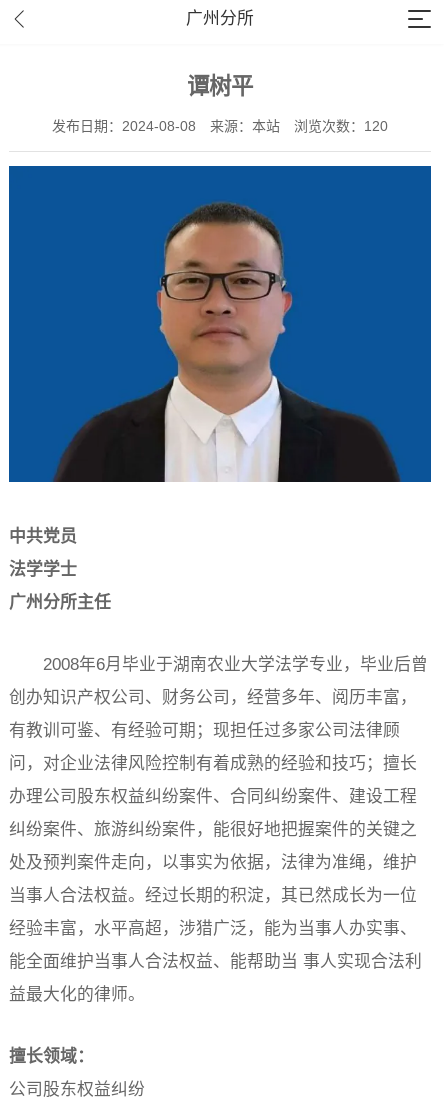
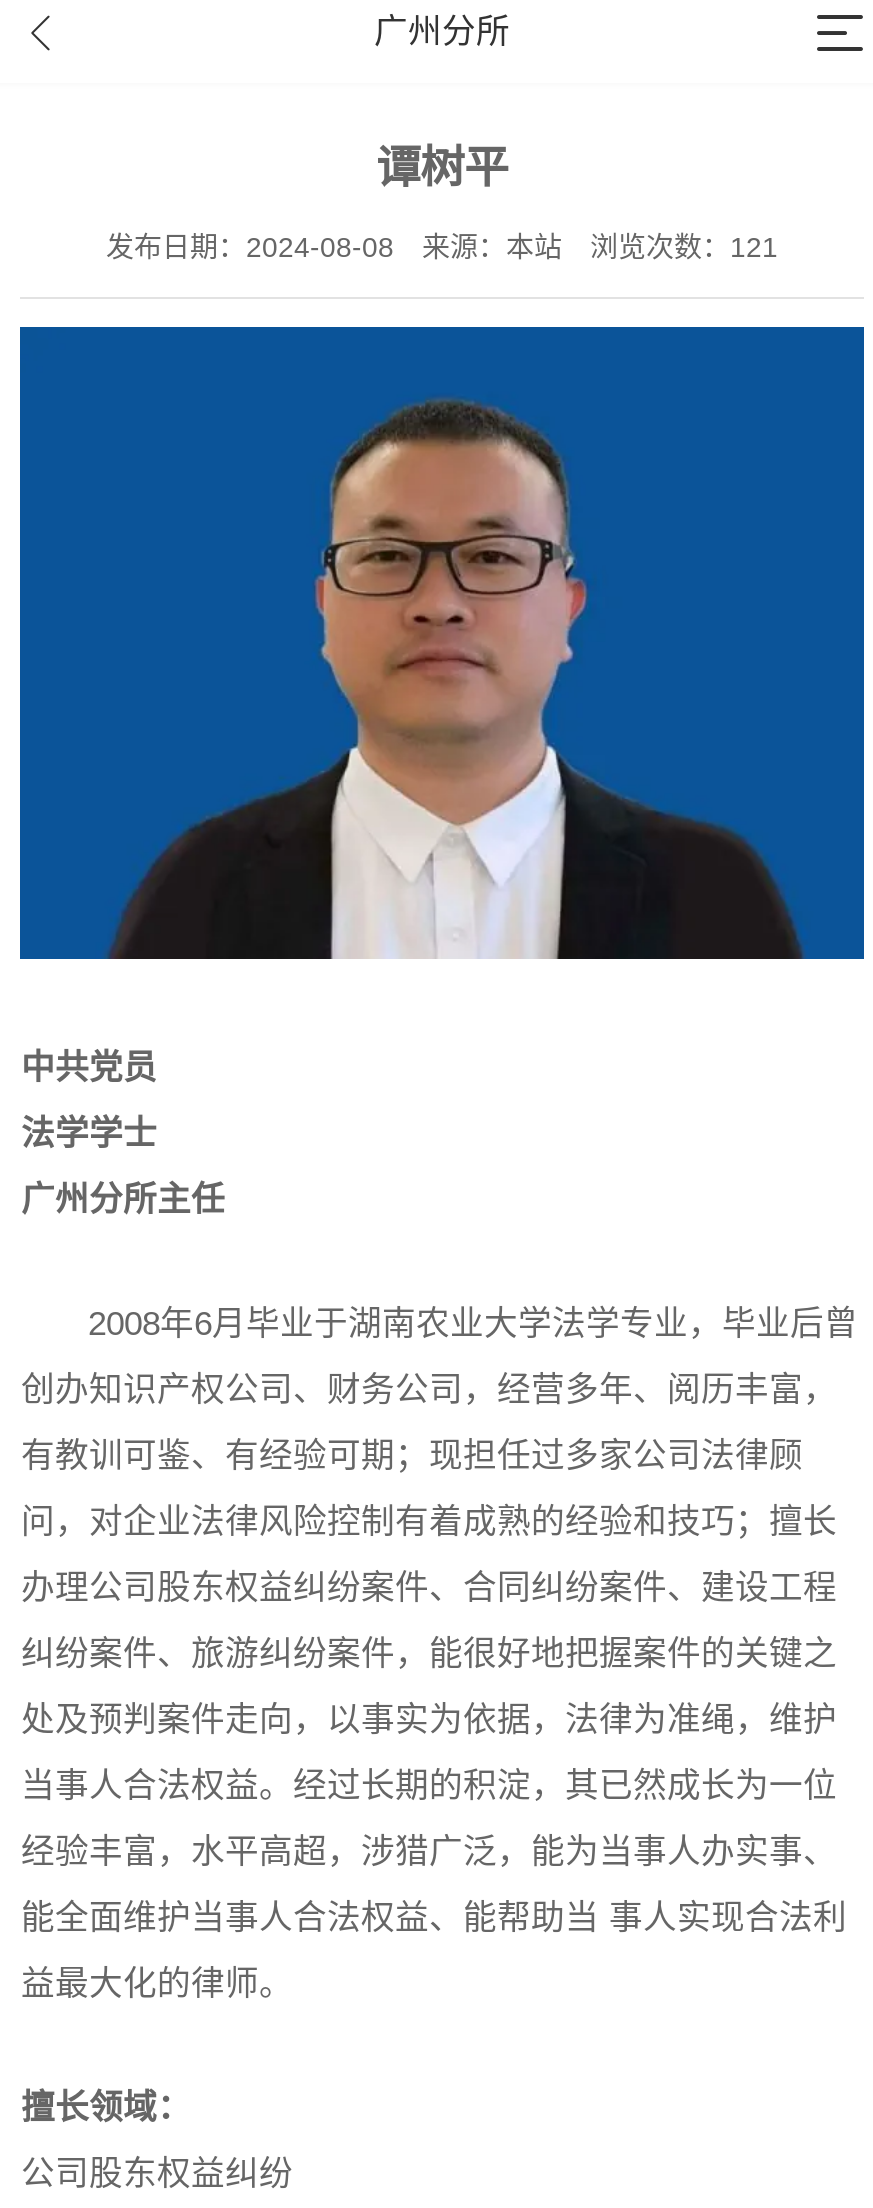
- 发布日期：2024-08-08 来源：本站 浏览次数：120
+ 发布日期：2024-08-08 来源：本站 浏览次数：121
